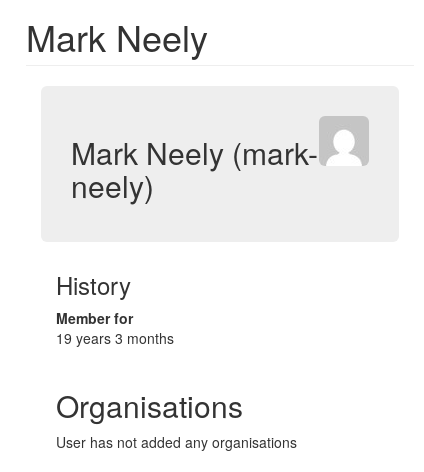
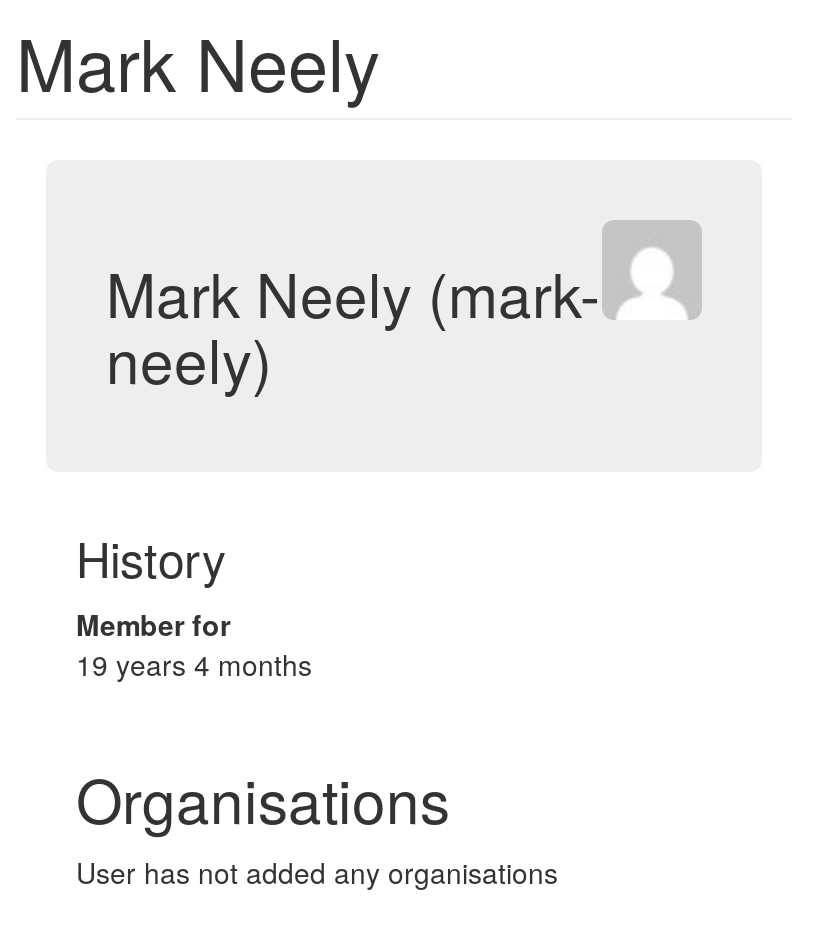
- 19 years 3 months
+ 19 years 4 months
